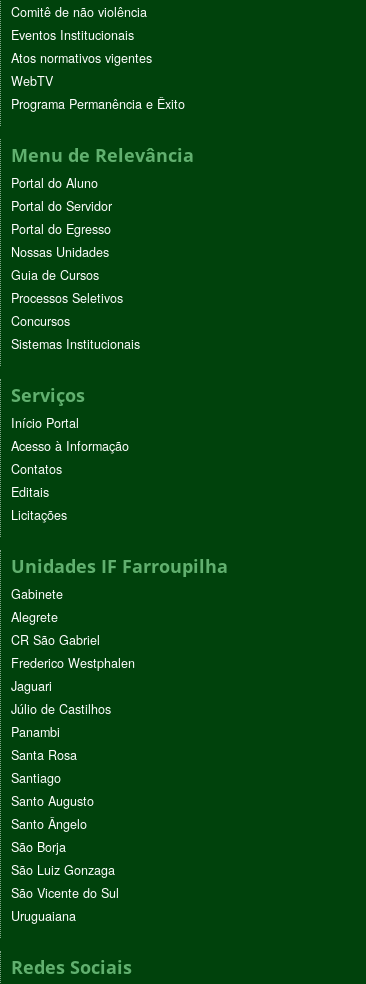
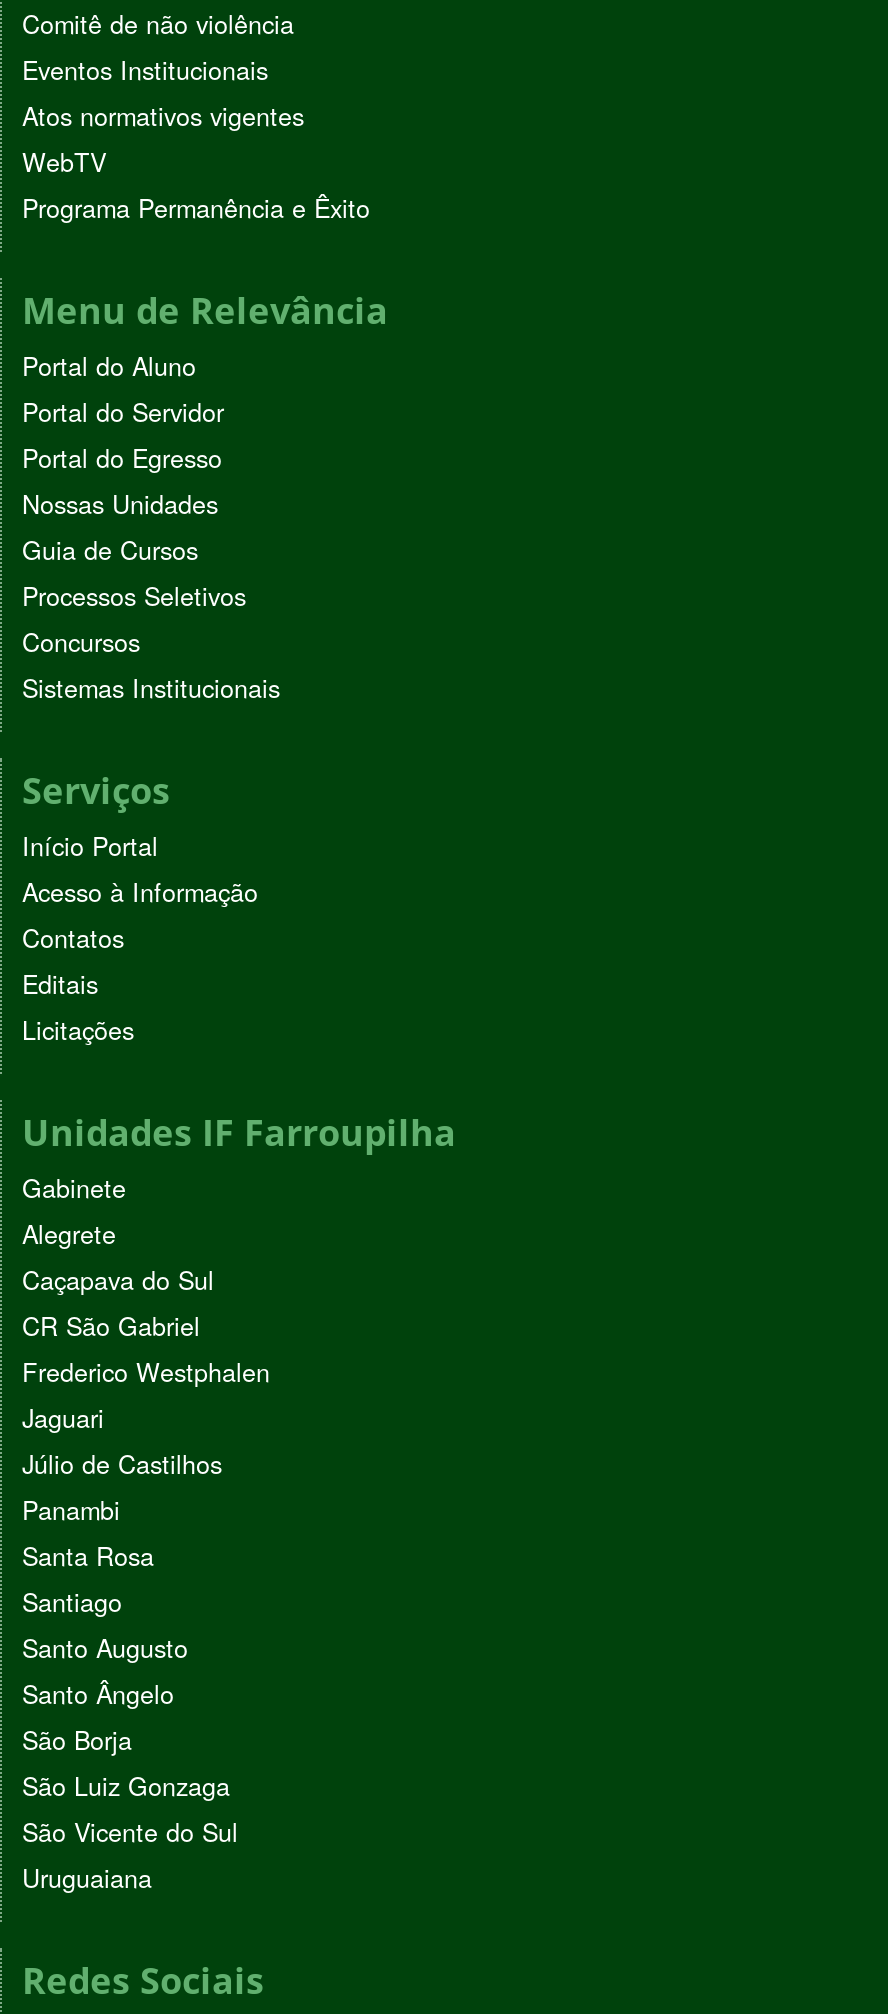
+ Caçapava do Sul
